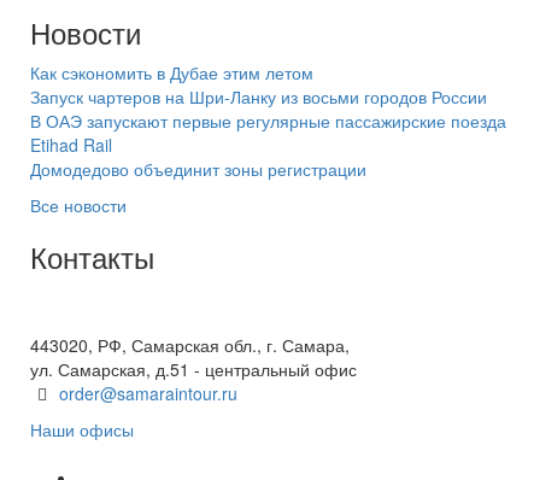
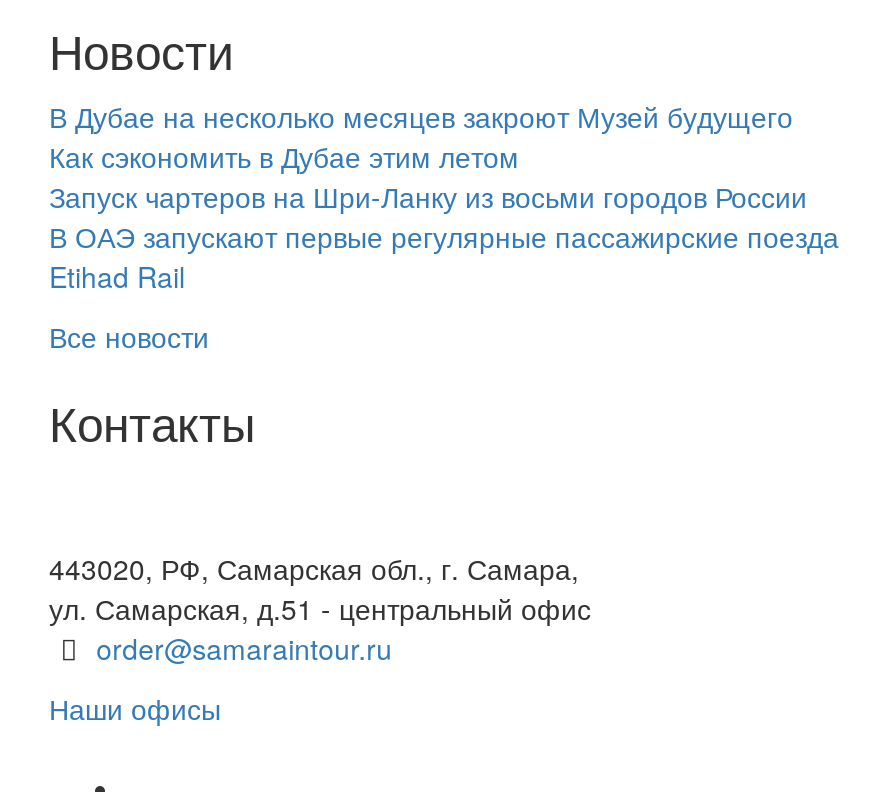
+ В Дубае на несколько месяцев закроют Музей будущего

moved down: Как сэкономить в Дубае этим летом | Запуск чартеров на Шри-Ланку из восьми городов России | В ОАЭ запускают первые регулярные пассажирские поезда | Etihad Rail

- Домодедово объединит зоны регистрации
